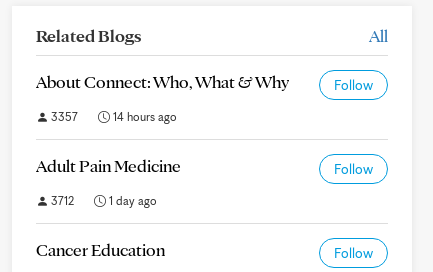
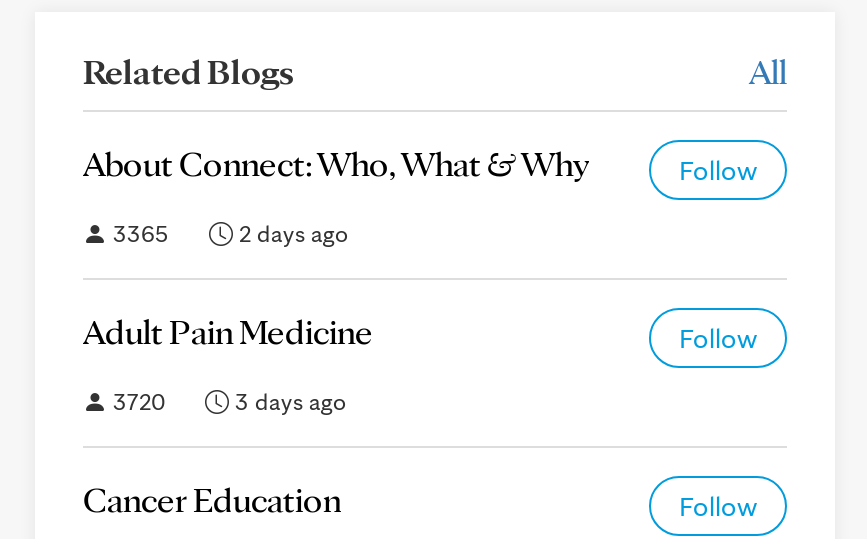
- 3357
+ 3365

- 14 hours ago
+ 2 days ago

- 3712
+ 3720

- 1 day ago
+ 3 days ago
